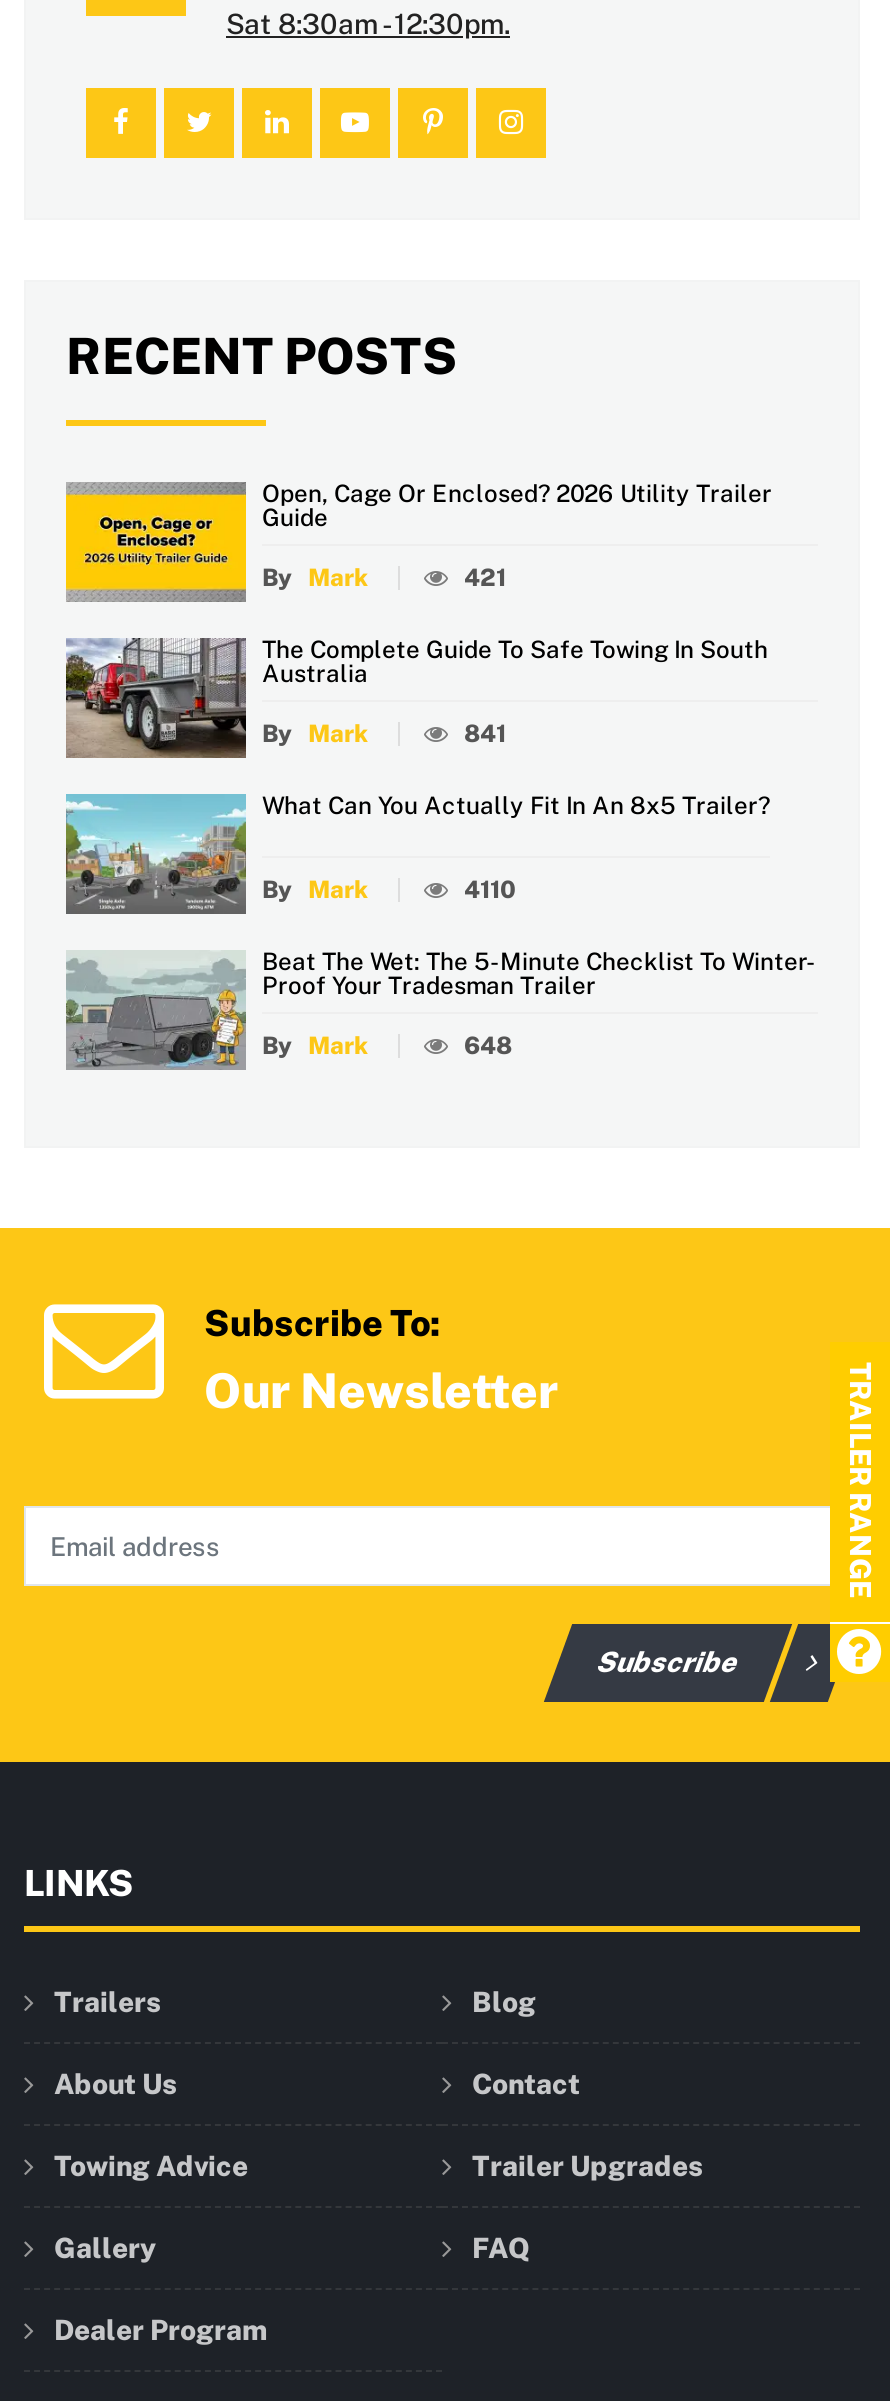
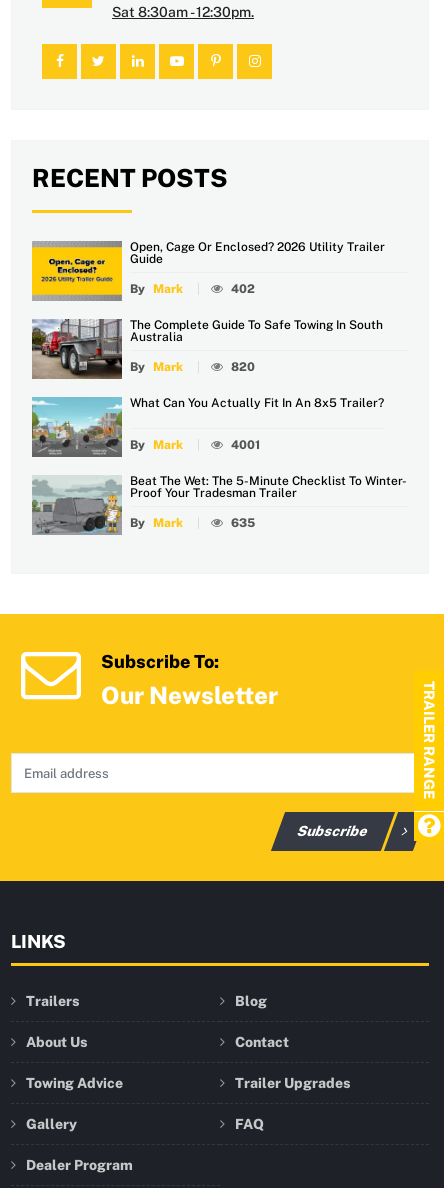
- 421
+ 402

- 841
+ 820

- 4110
+ 4001

- 648
+ 635
